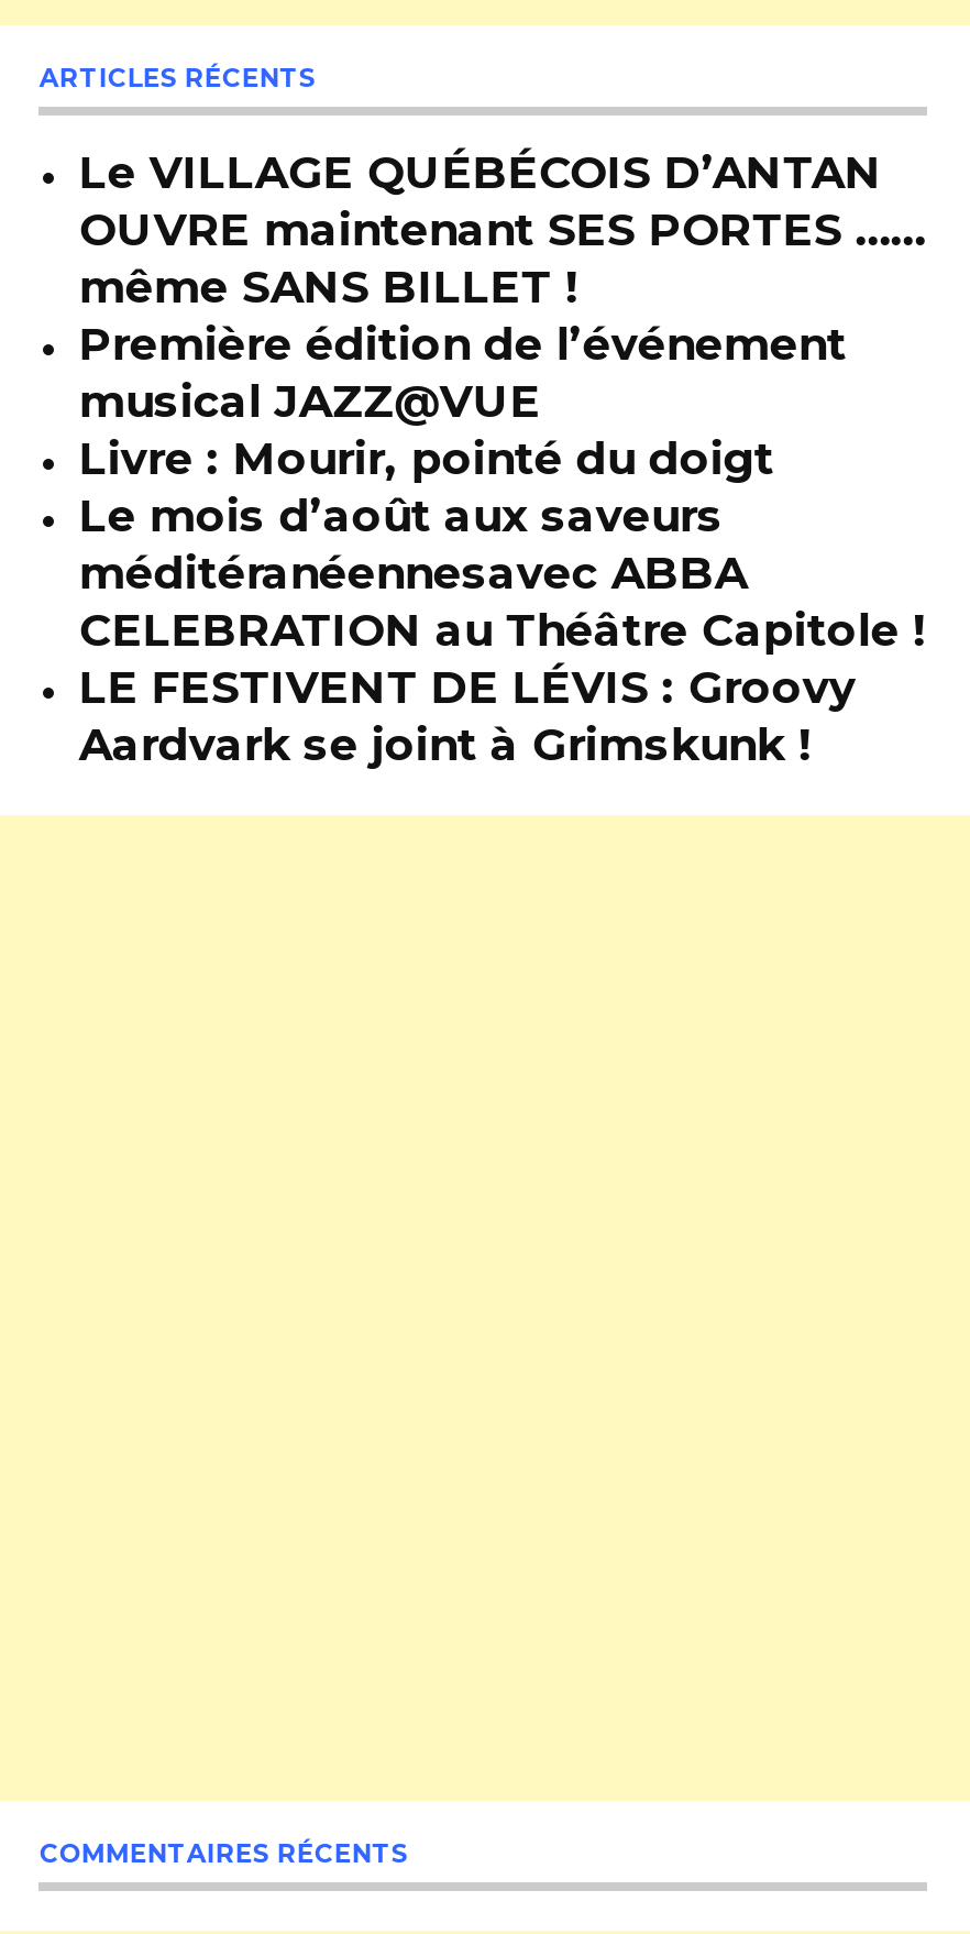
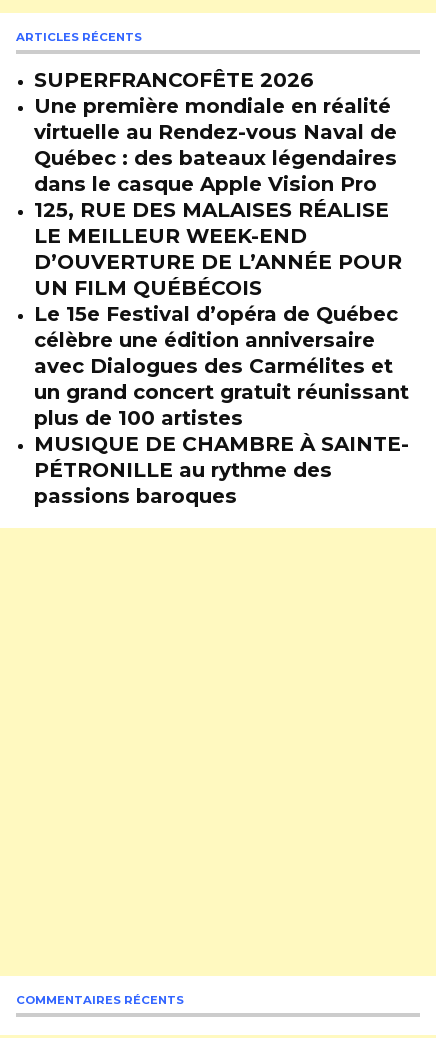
- Le VILLAGE QUÉBÉCOIS D’ANTAN
- OUVRE maintenant SES PORTES ……
- même SANS BILLET !
- Première édition de l’événement
- musical JAZZ@VUE
- Livre : Mourir, pointé du doigt
- Le mois d’août aux saveurs
- méditéranéennesavec ABBA
- CELEBRATION au Théâtre Capitole !
- LE FESTIVENT DE LÉVIS : Groovy
- Aardvark se joint à Grimskunk !
+ SUPERFRANCOFÊTE 2026
+ Une première mondiale en réalité
+ virtuelle au Rendez-vous Naval de
+ Québec : des bateaux légendaires
+ dans le casque Apple Vision Pro
+ 125, RUE DES MALAISES RÉALISE
+ LE MEILLEUR WEEK-END
+ D’OUVERTURE DE L’ANNÉE POUR
+ UN FILM QUÉBÉCOIS
+ Le 15e Festival d’opéra de Québec
+ célèbre une édition anniversaire
+ avec Dialogues des Carmélites et
+ un grand concert gratuit réunissant
+ plus de 100 artistes
+ MUSIQUE DE CHAMBRE À SAINTE-
+ PÉTRONILLE au rythme des
+ passions baroques
